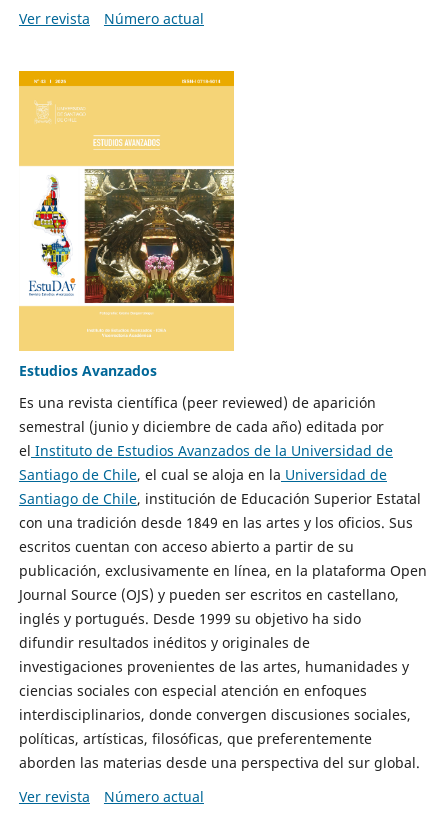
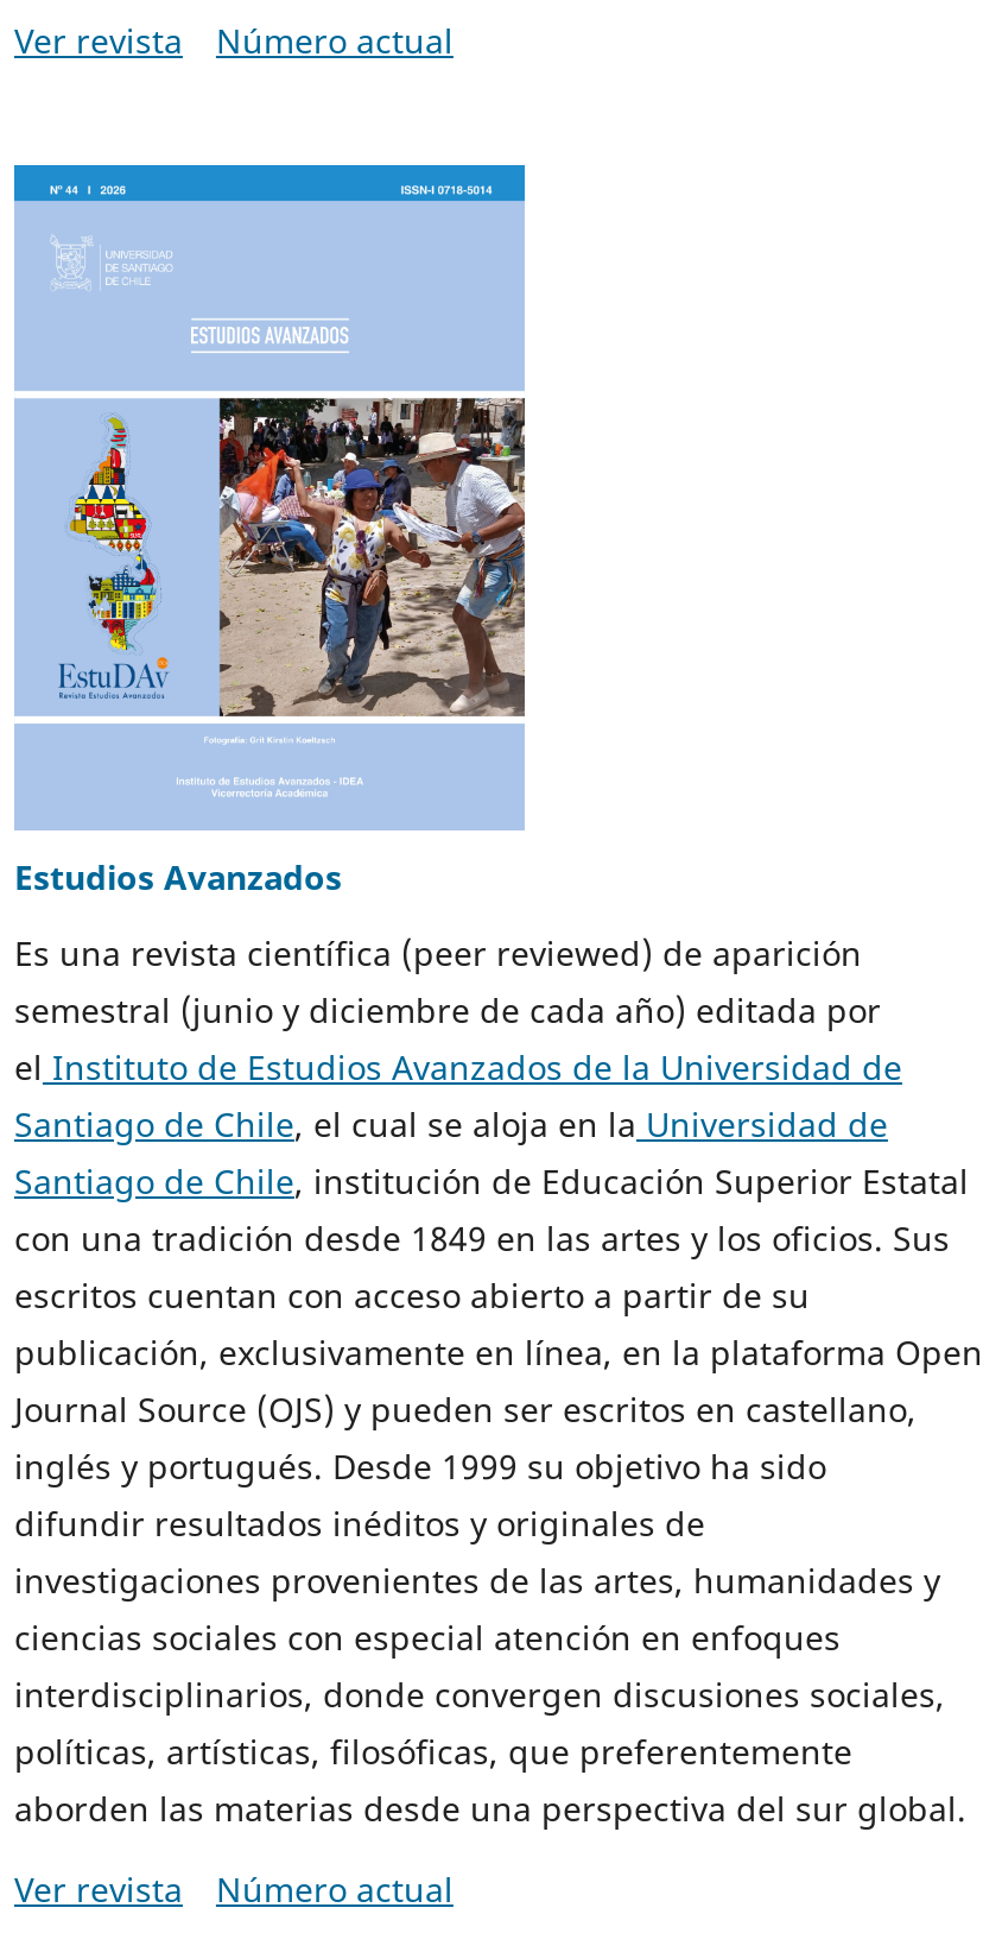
- [image]
+ [image]
